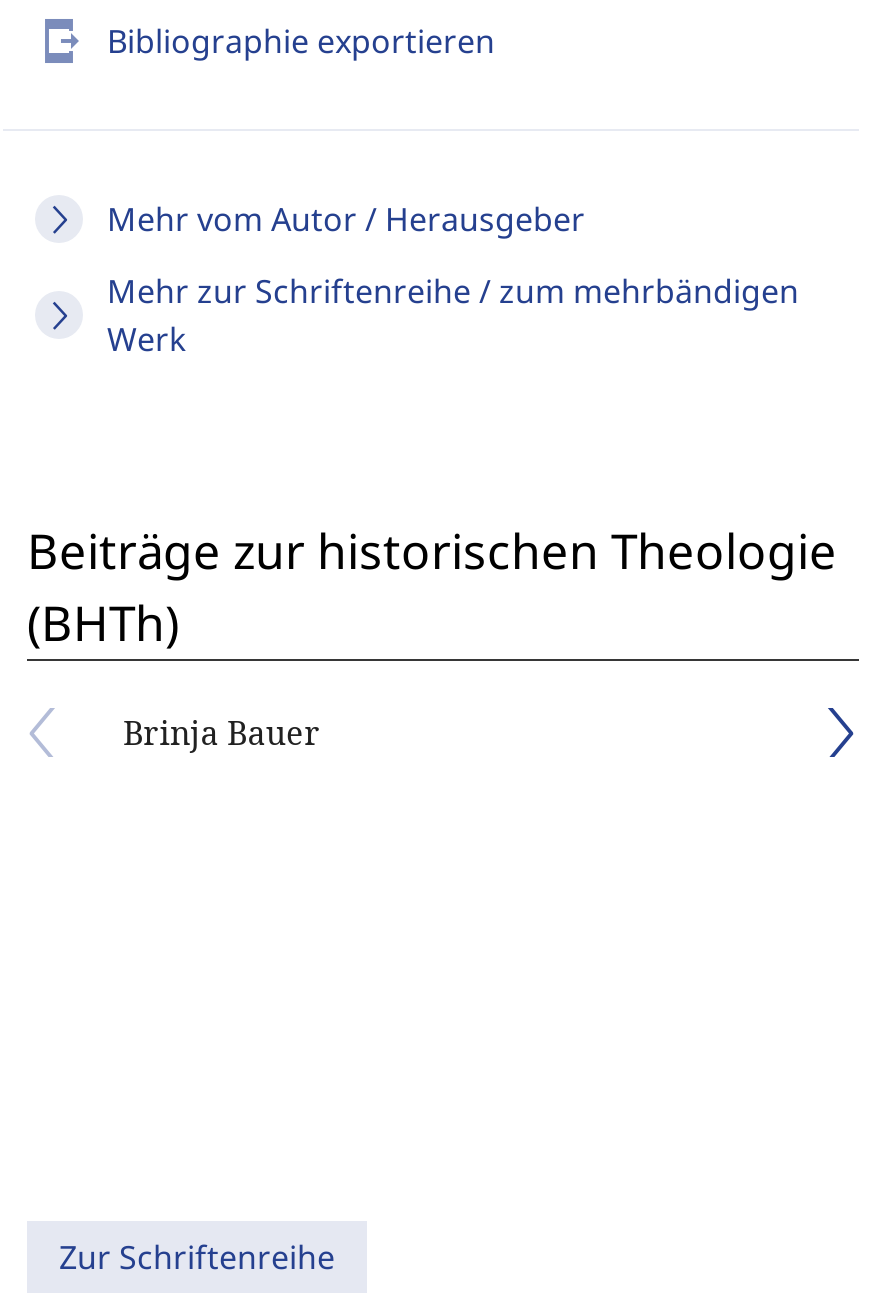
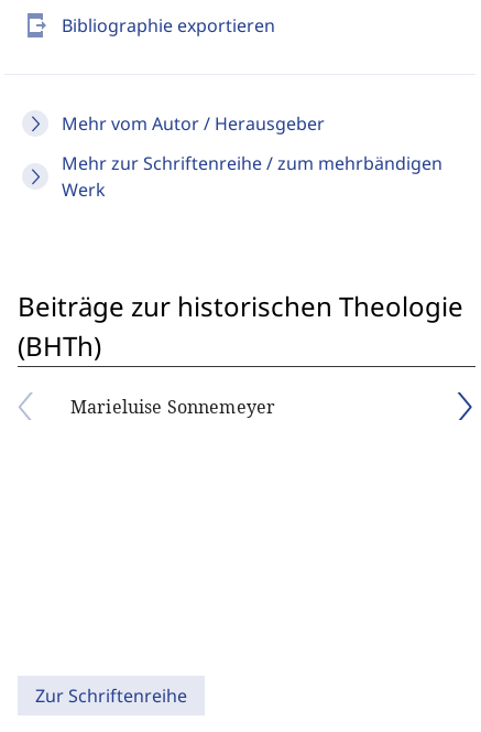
- Brinja Bauer
+ Marieluise Sonnemeyer
